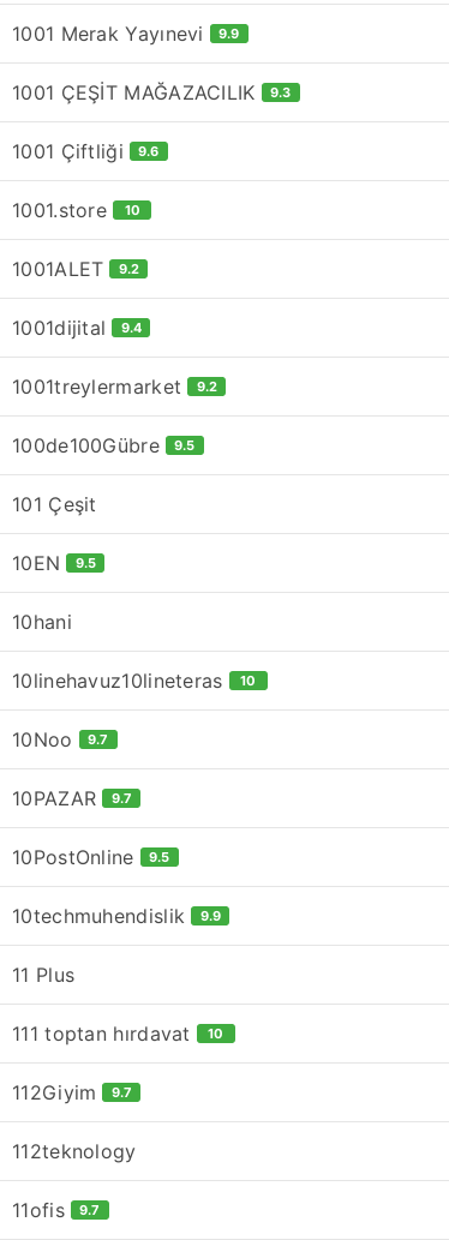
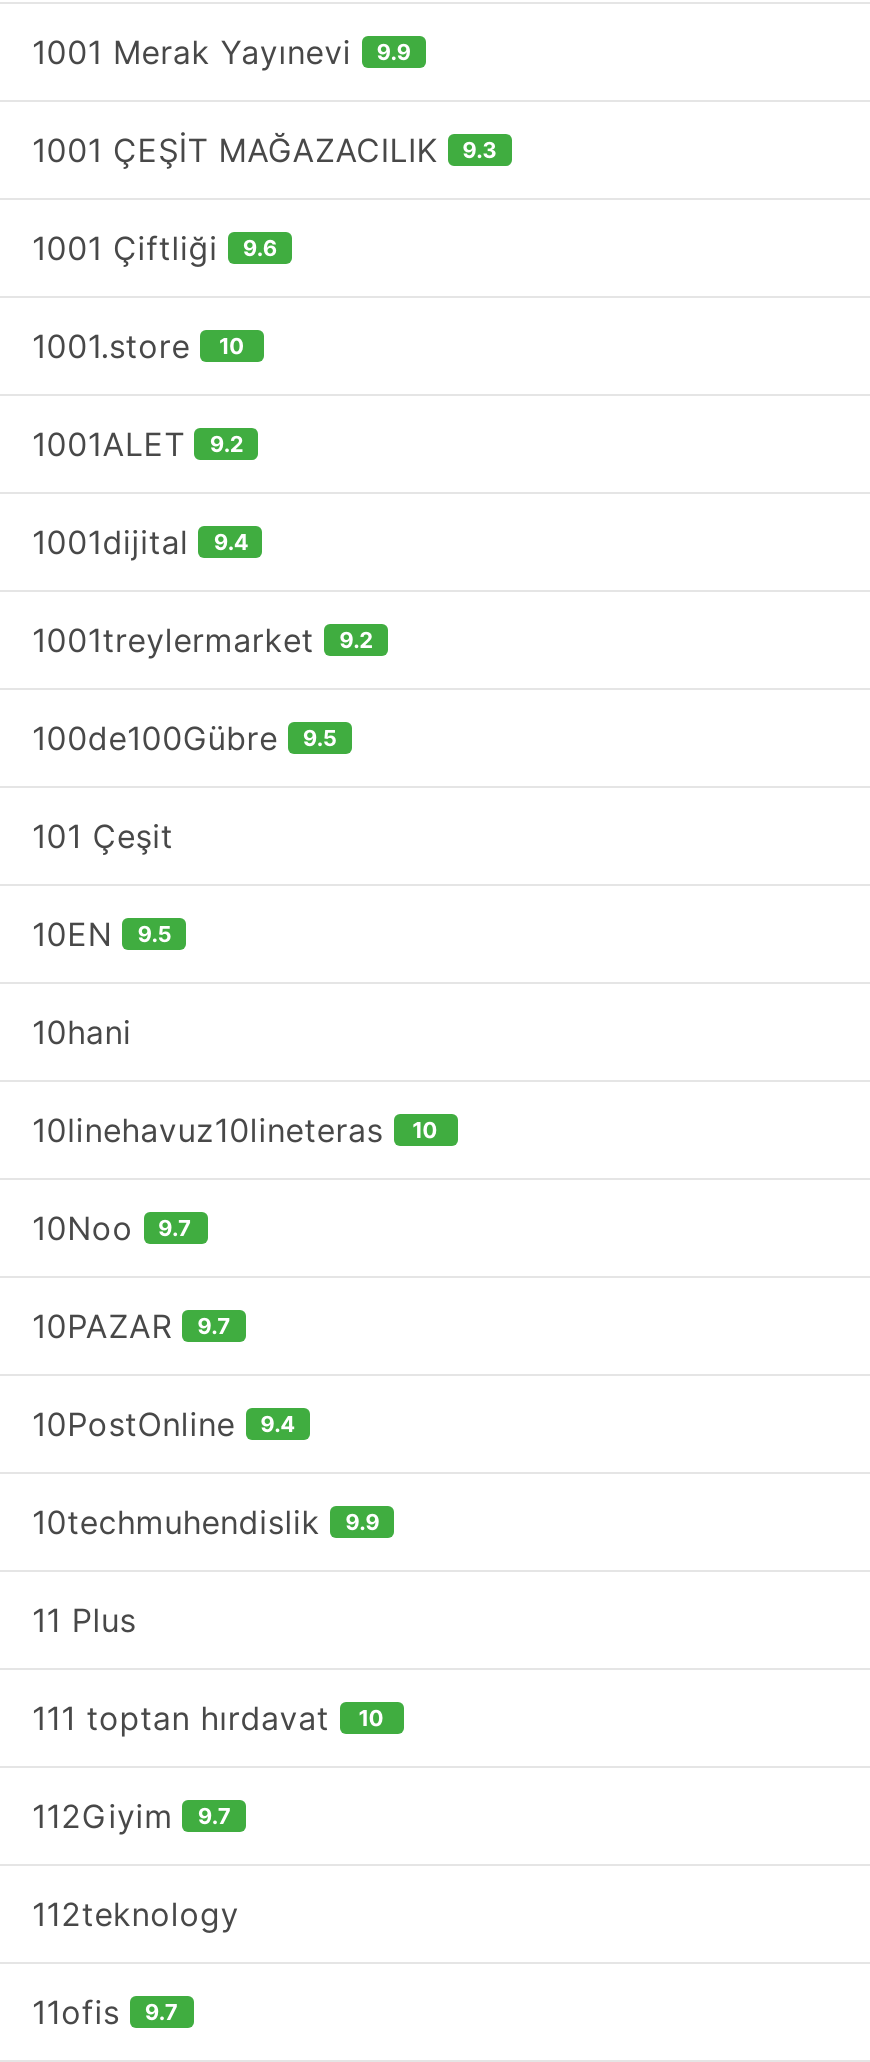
- 10PostOnline 9.5
+ 10PostOnline 9.4
